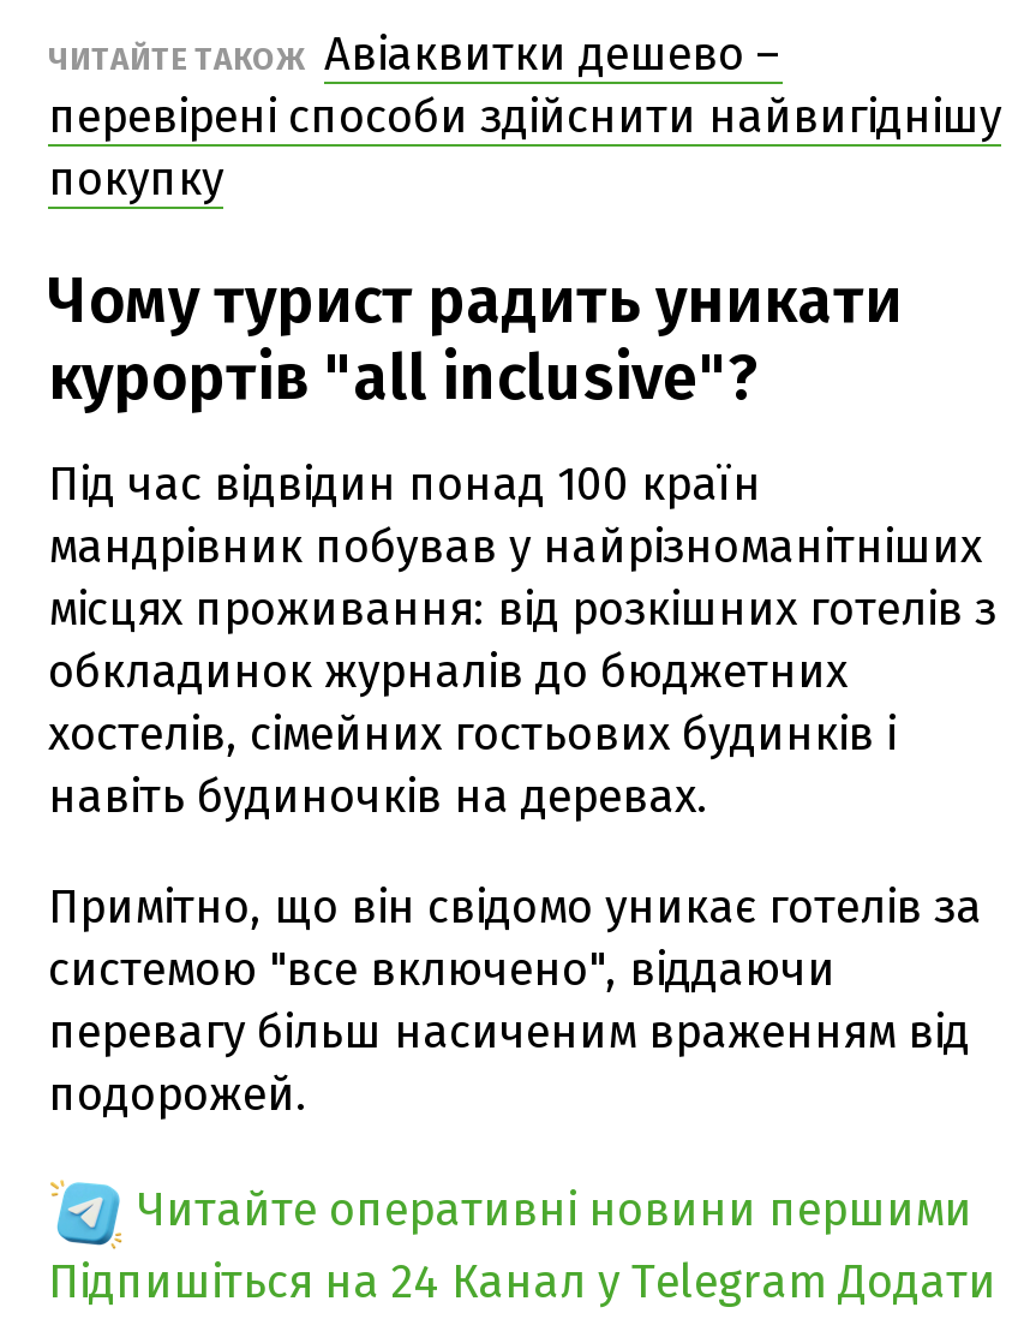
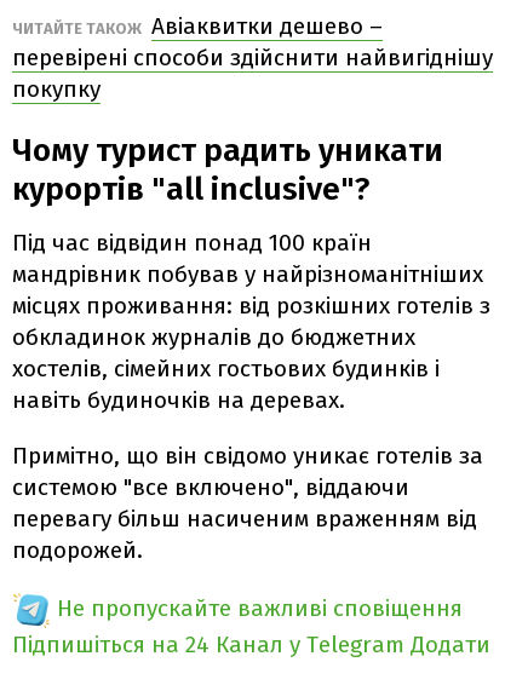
- Читайте оперативні новини першими
+ Не пропускайте важливі сповіщення
